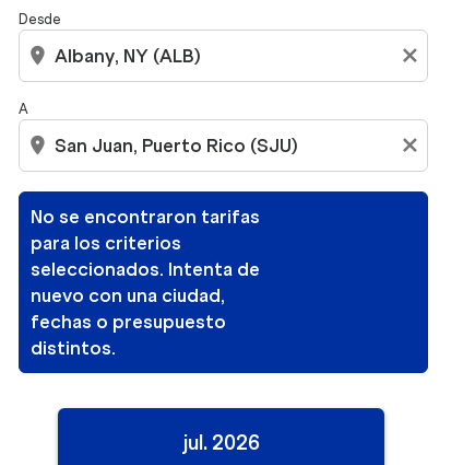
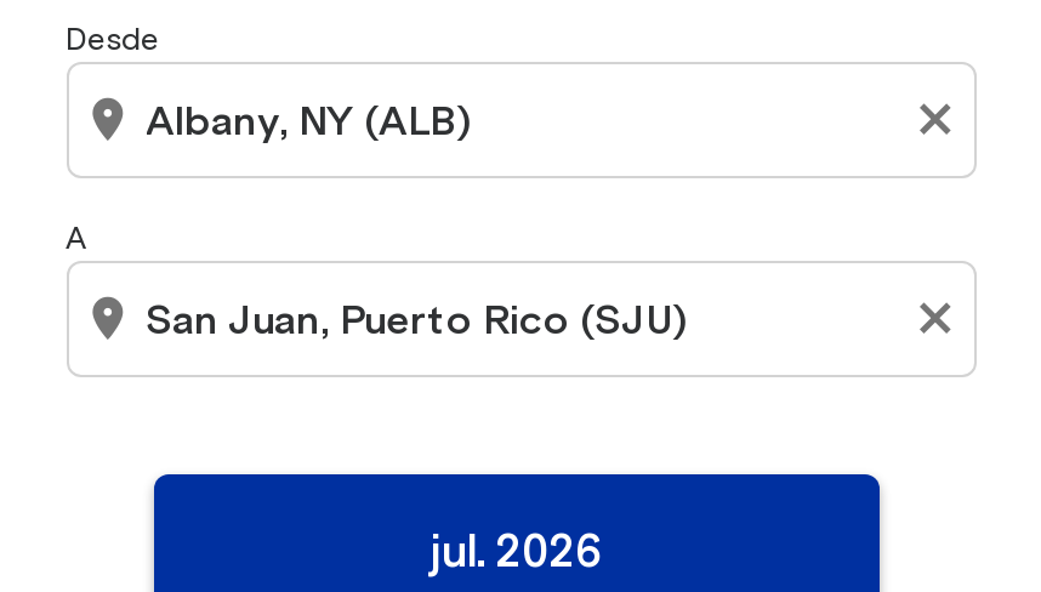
- [image]
- No se encontraron tarifas
- para los criterios
- seleccionados. Intenta de
- nuevo con una ciudad,
- fechas o presupuesto
- distintos.
